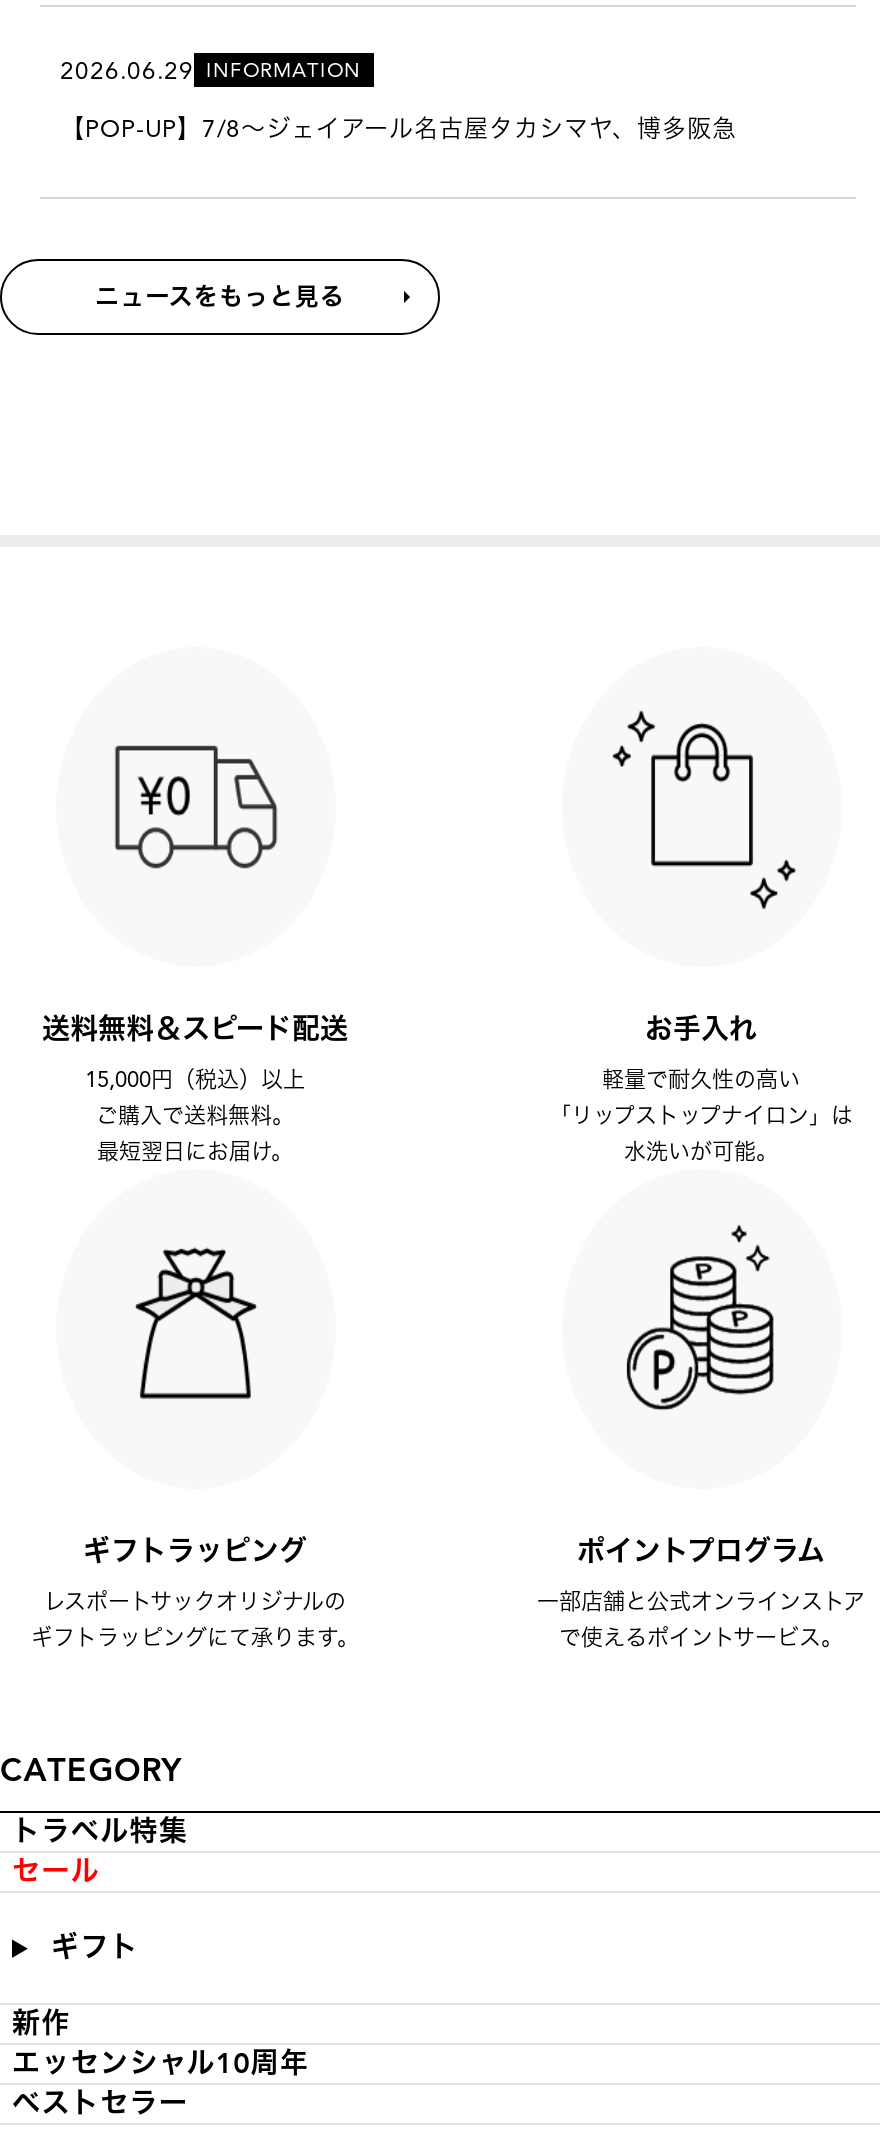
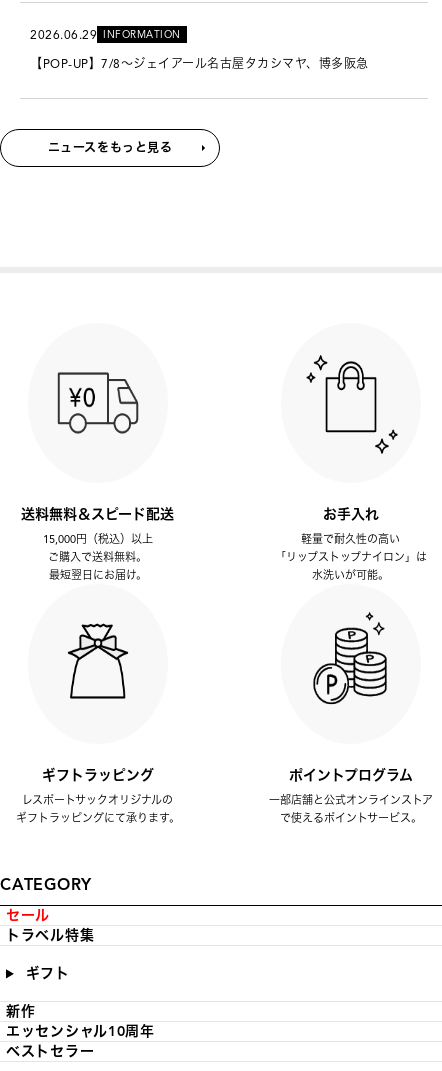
moved down: トラベル特集

moved up: セール
